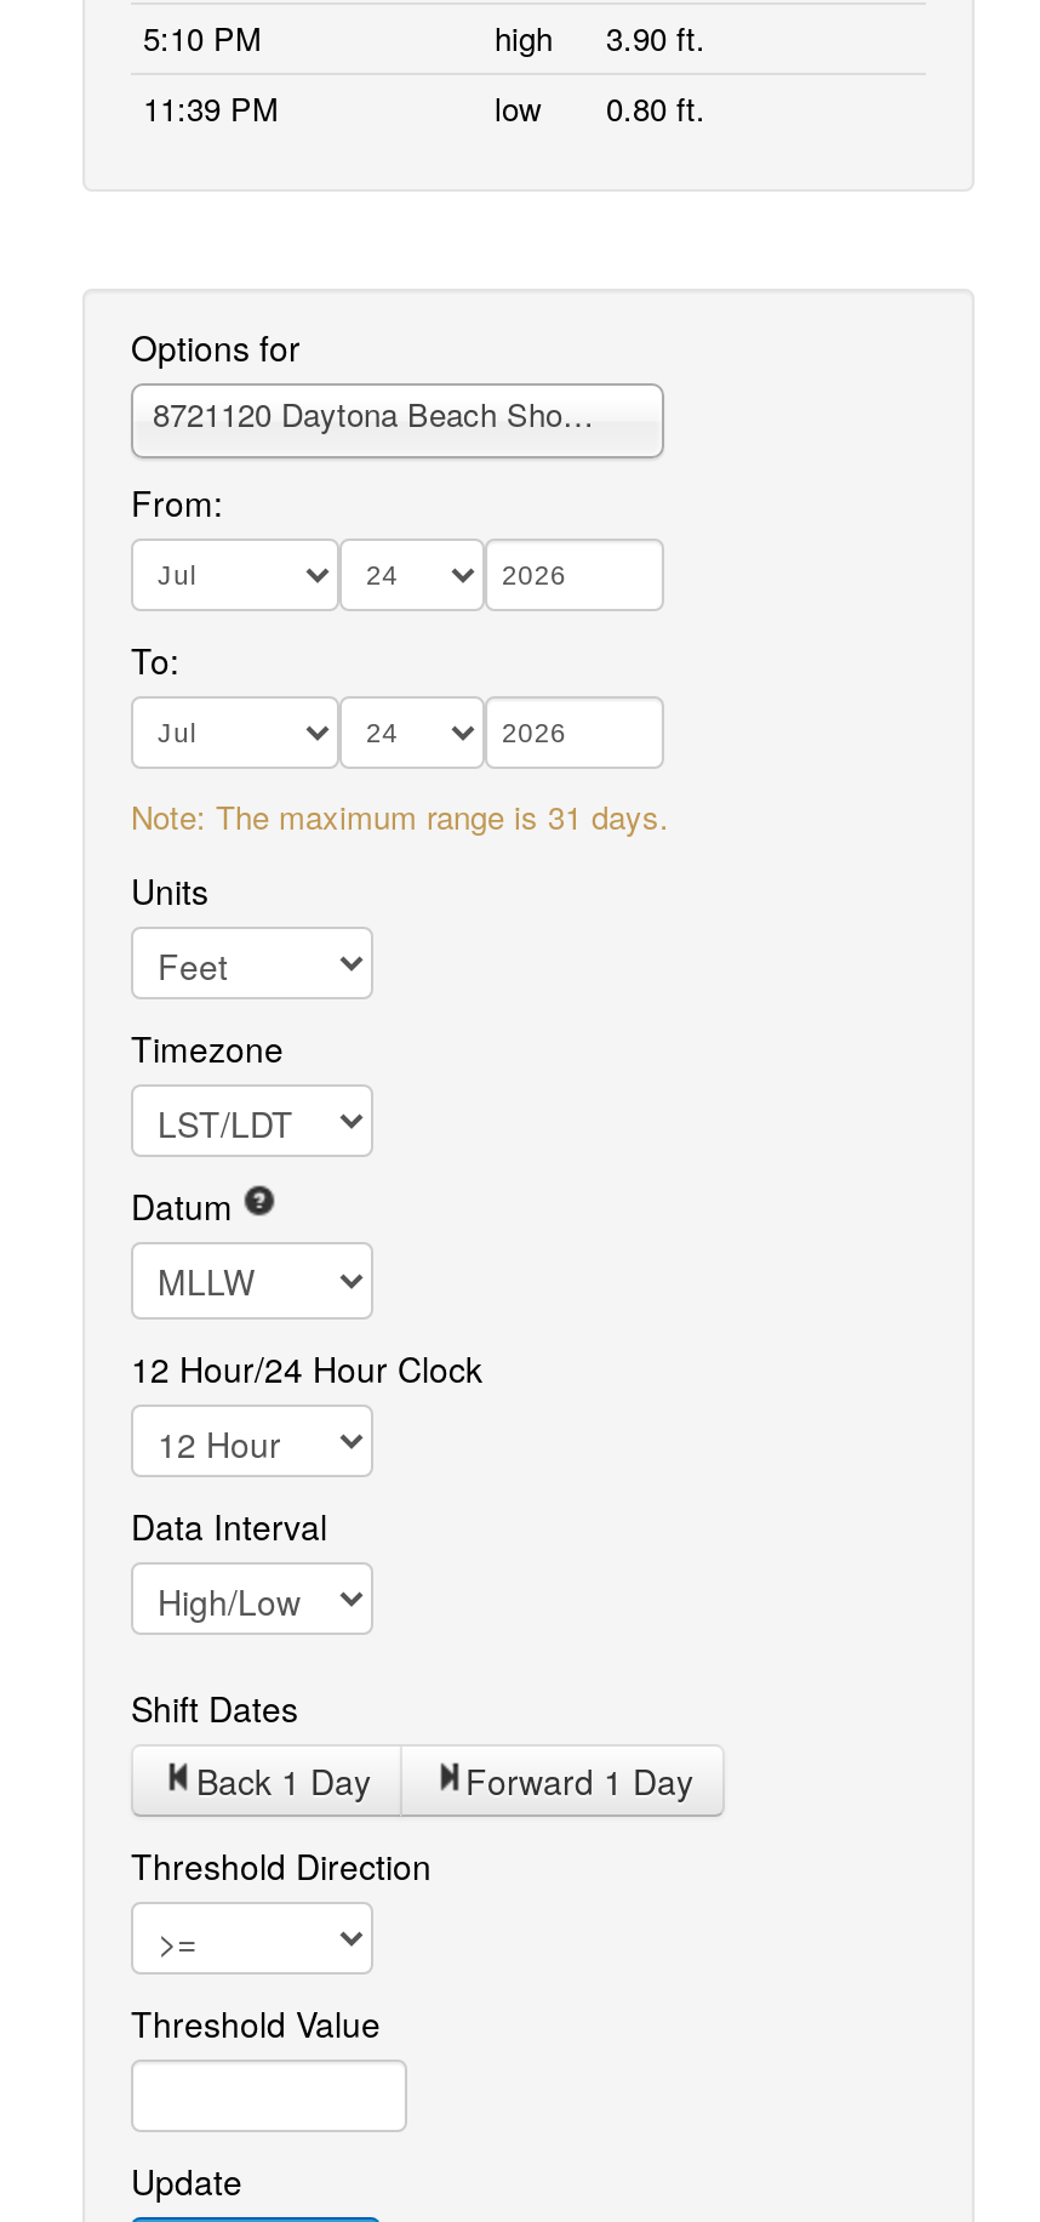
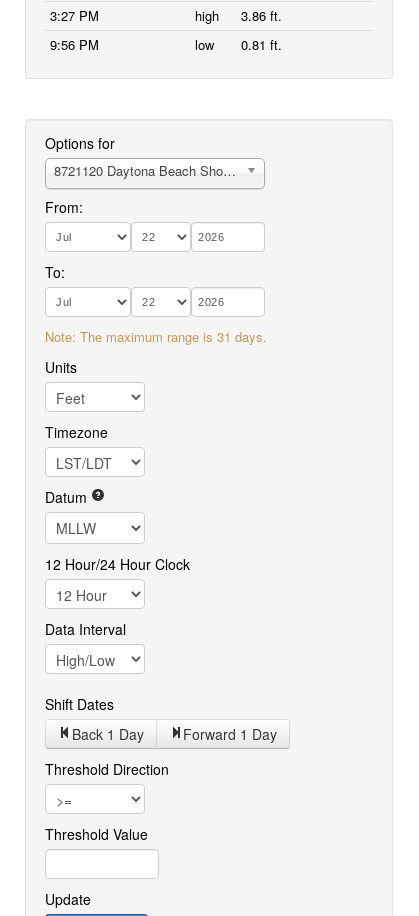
- 5:10 PM
+ 3:27 PM

- high 3.90 ft.
+ high 3.86 ft.

- 11:39 PM
+ 9:56 PM

- low 0.80 ft.
+ low 0.81 ft.
